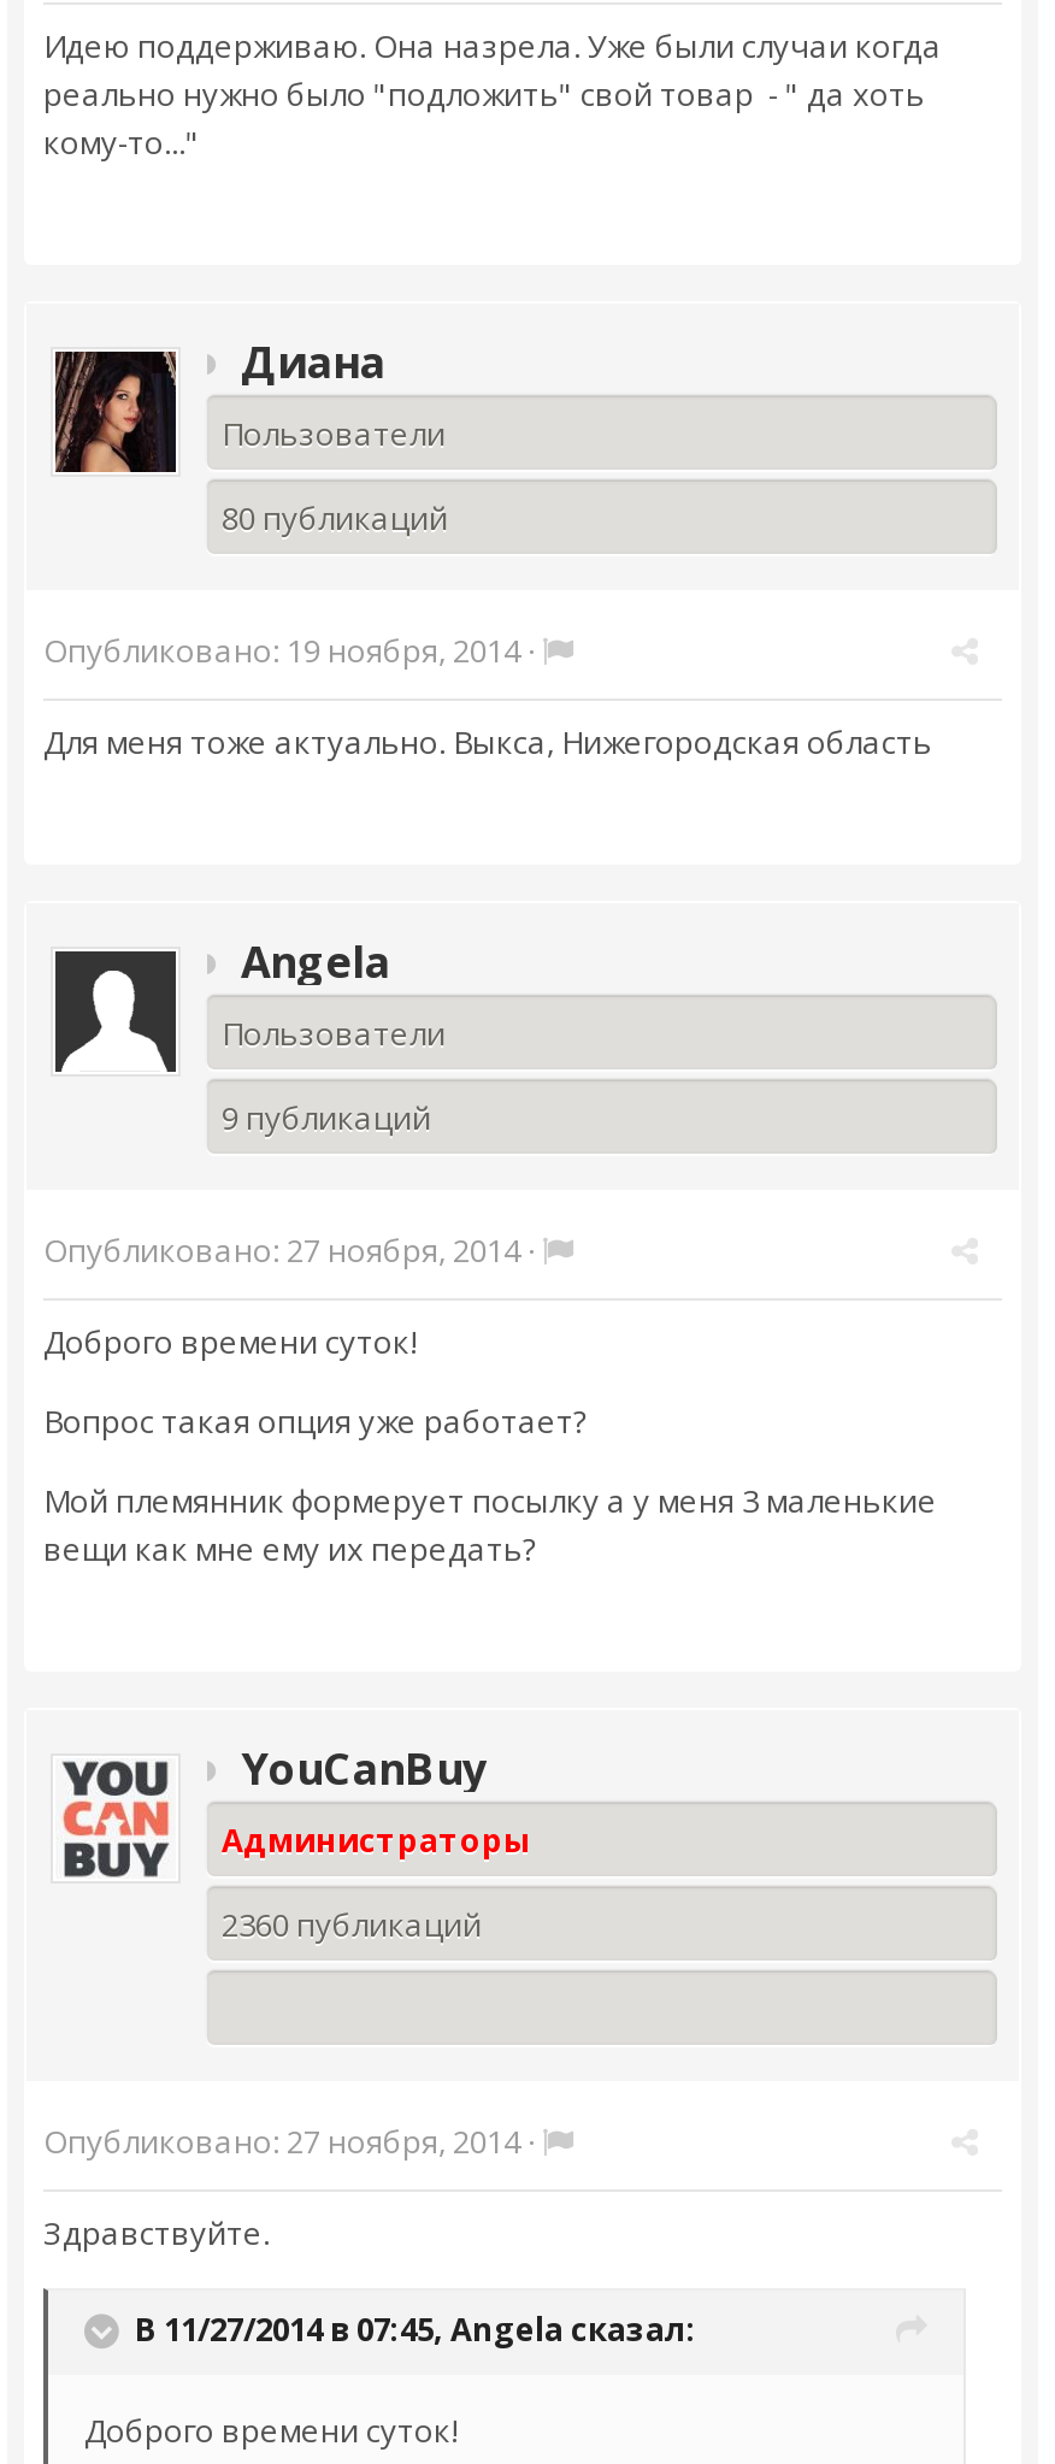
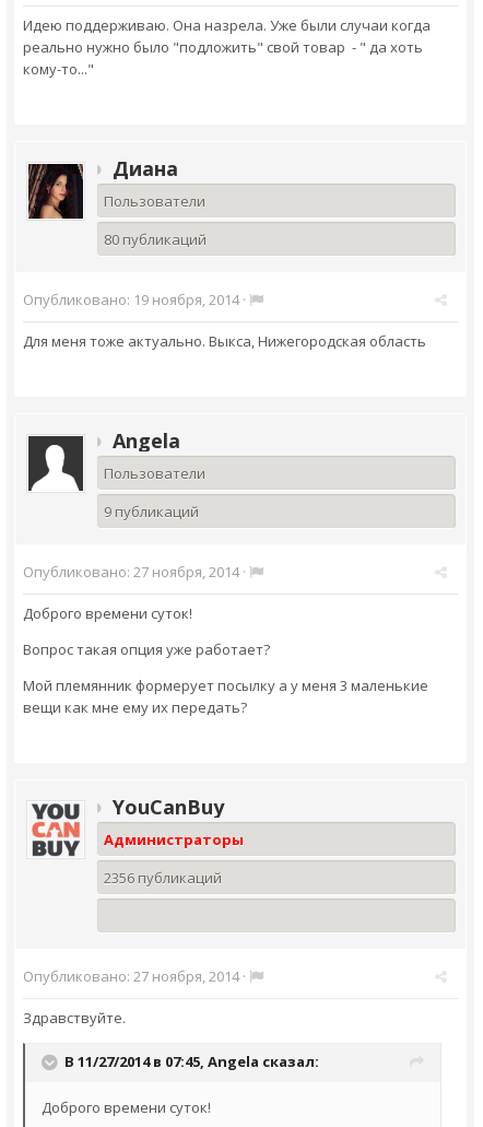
- 2360 публикаций
+ 2356 публикаций
